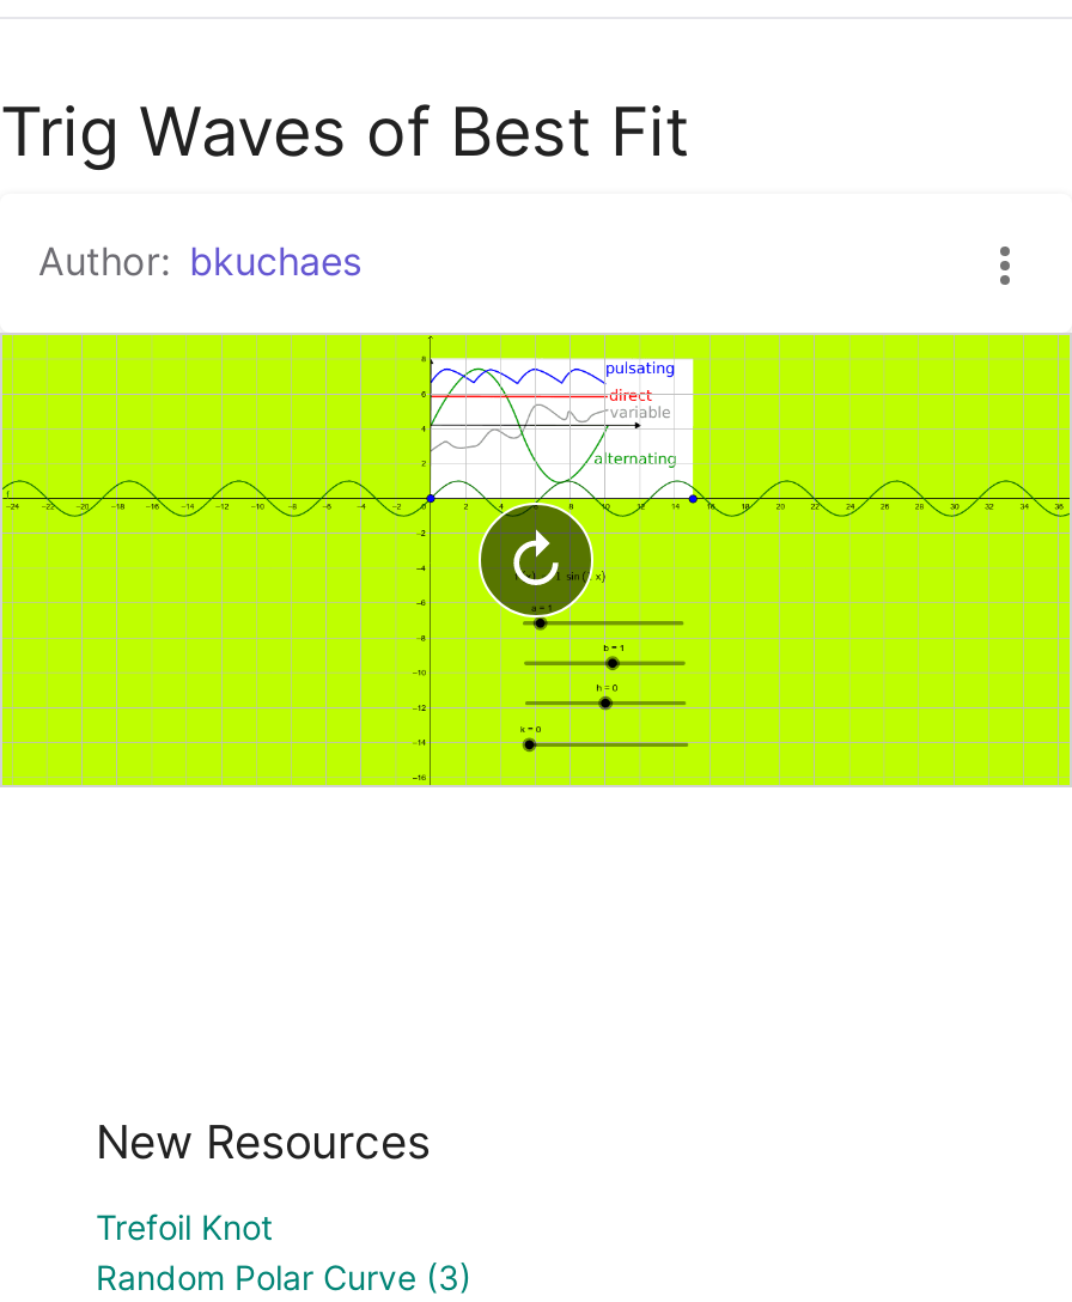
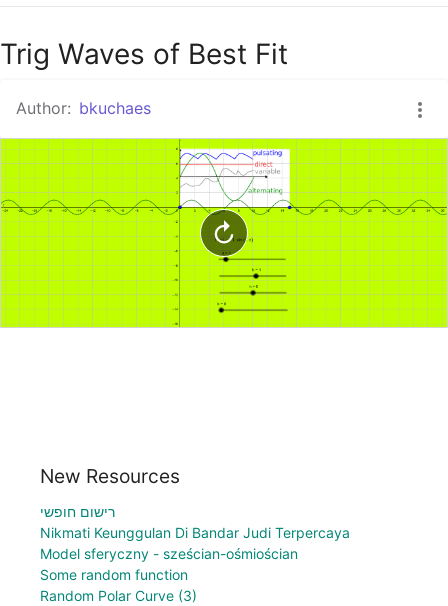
- Trefoil Knot
+ רישום חופשי
+ Nikmati Keunggulan Di Bandar Judi Terpercaya
+ Model sferyczny - sześcian-ośmiościan
+ Some random function
